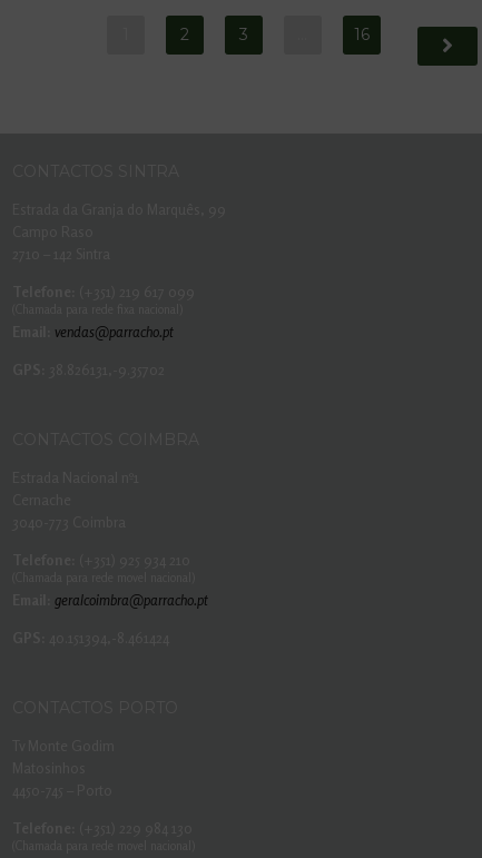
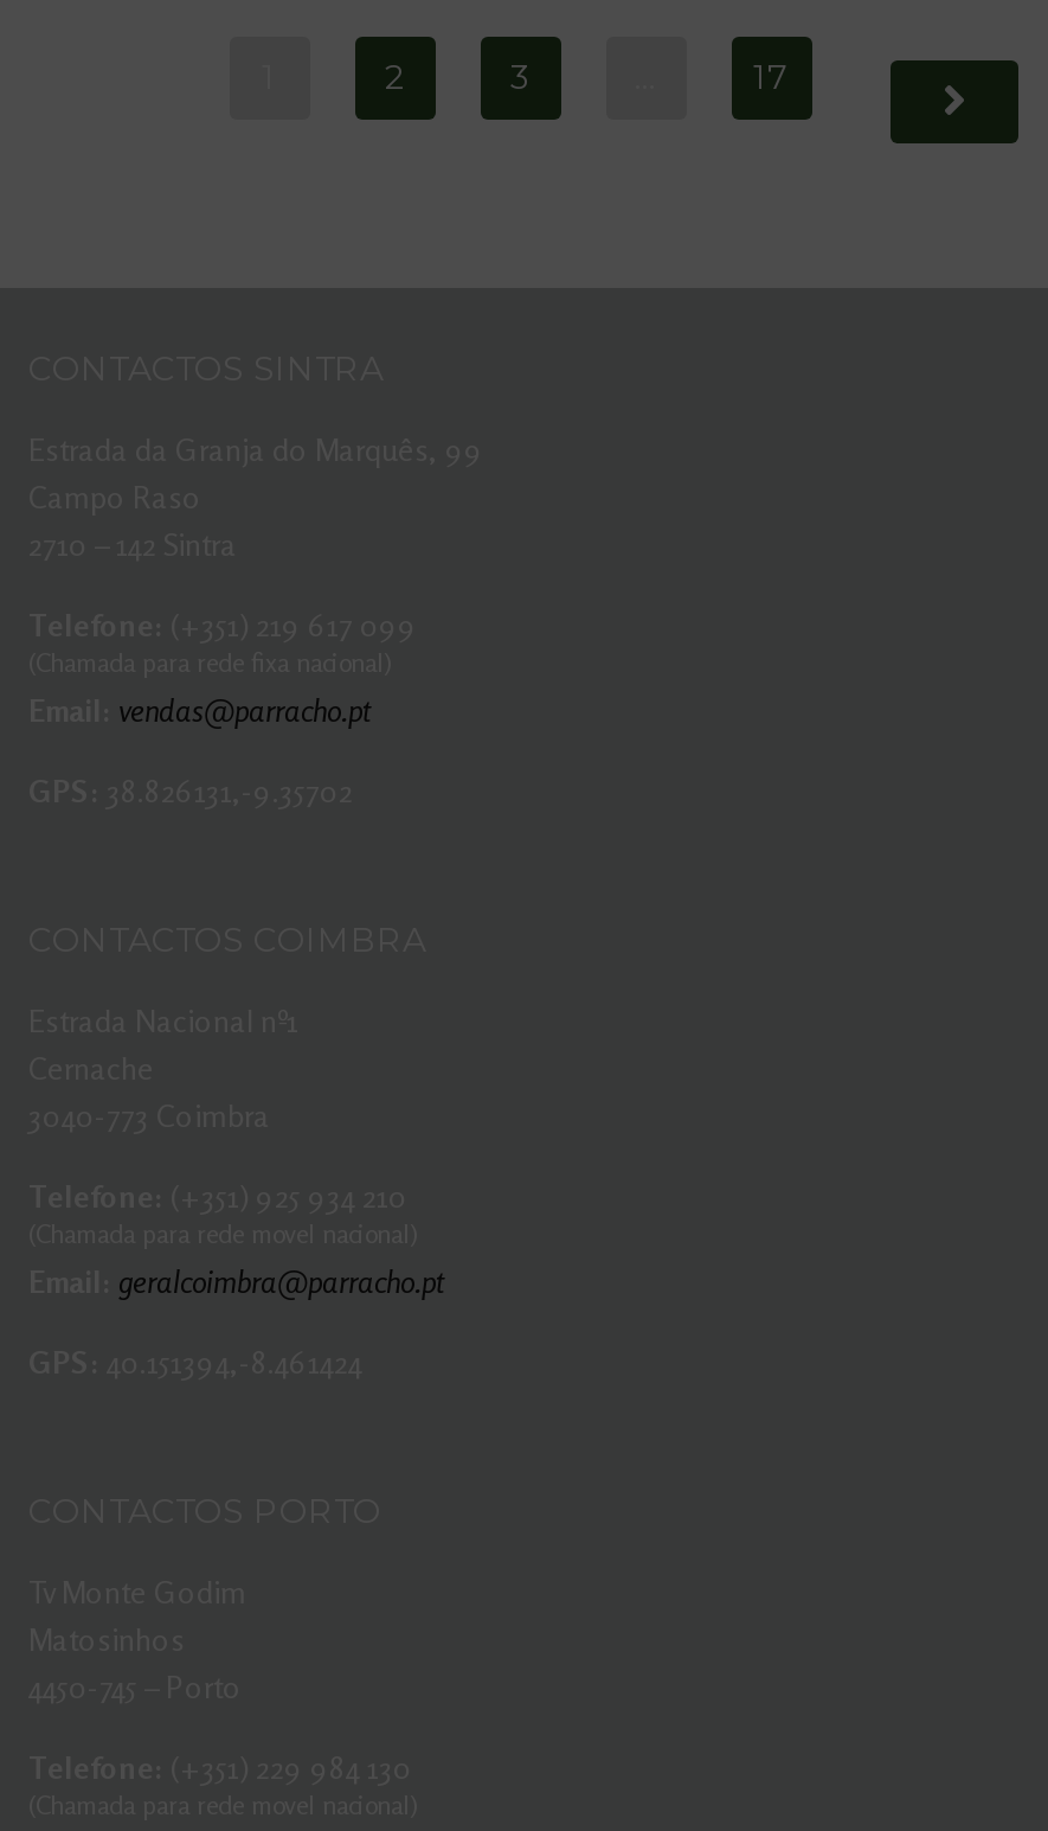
- 16
+ 17
